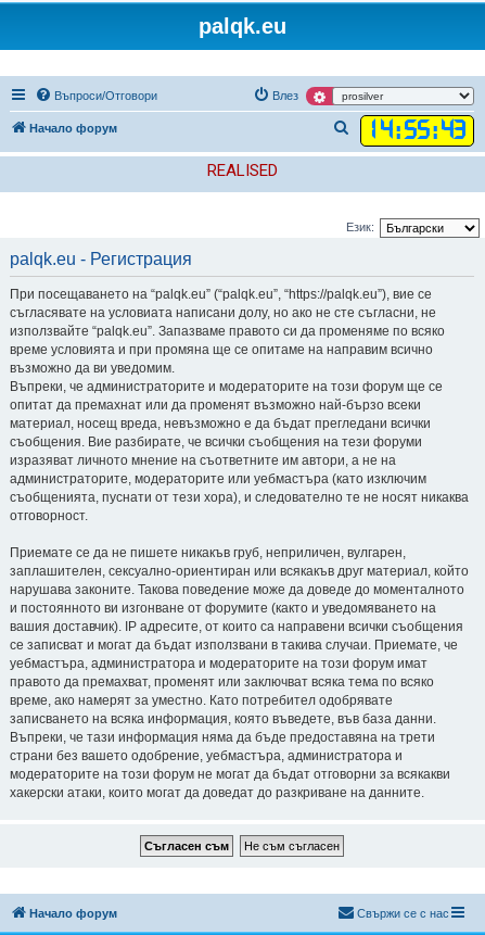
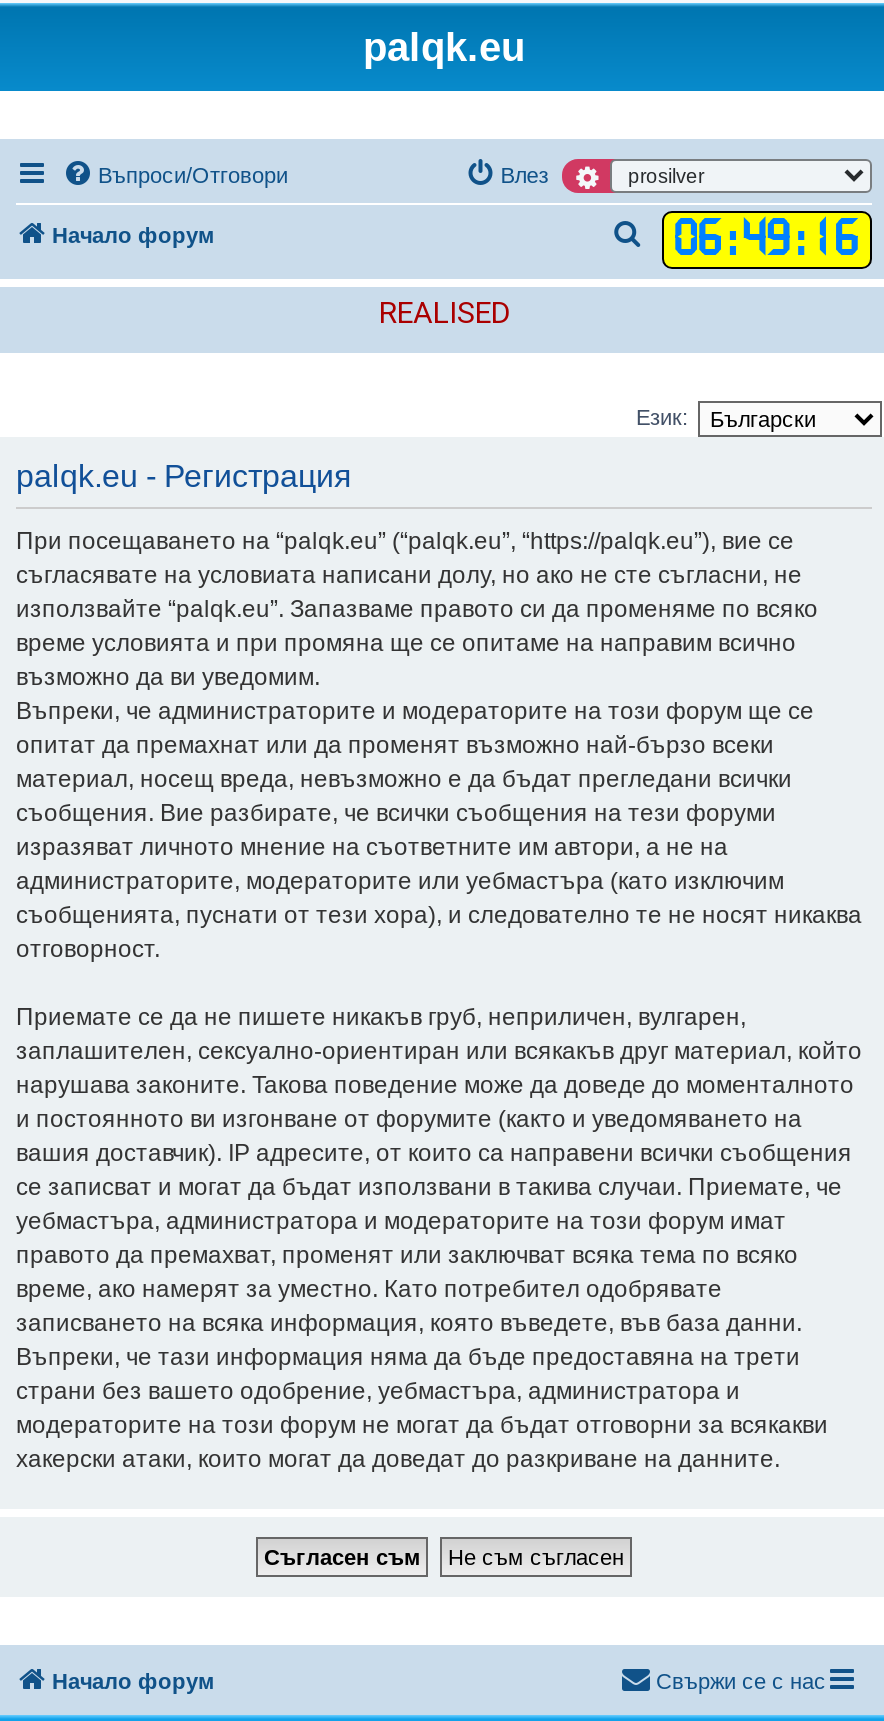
- 14 : 55 : 43
+ 06 : 49 : 16
